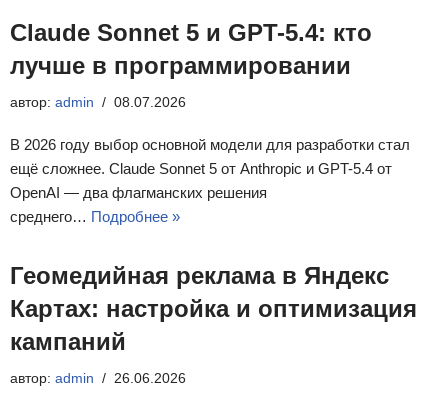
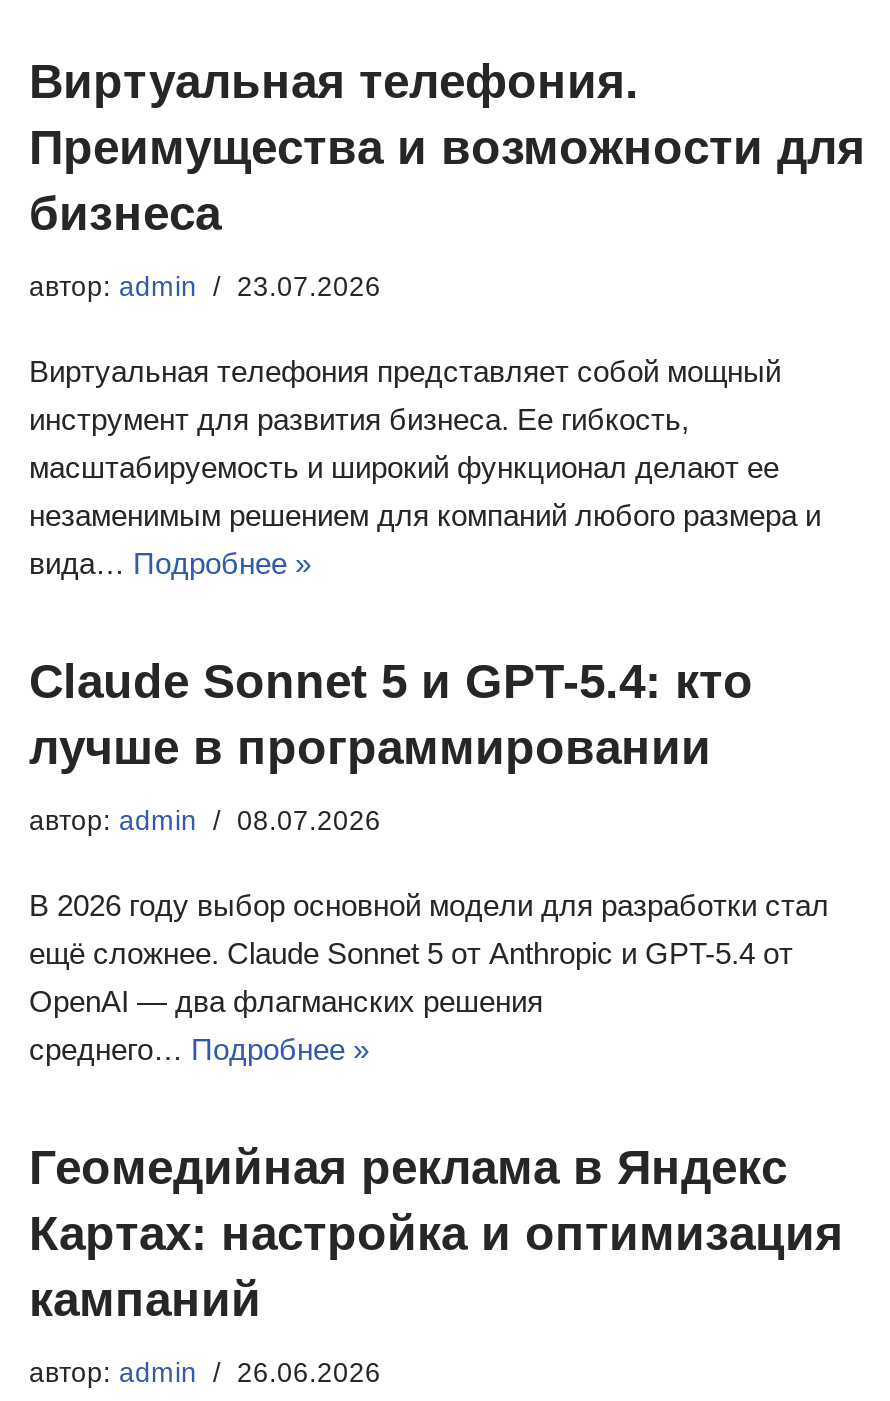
+ Виртуальная телефония.
+ Преимущества и возможности для
+ бизнеса
+ автор: admin
+ 23.07.2026
+ Виртуальная телефония представляет собой мощный
+ инструмент для развития бизнеса. Ее гибкость,
+ масштабируемость и широкий функционал делают ее
+ незаменимым решением для компаний любого размера и
+ вида… Подробнее »
